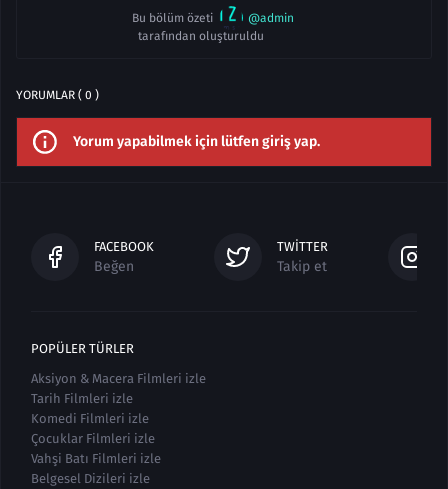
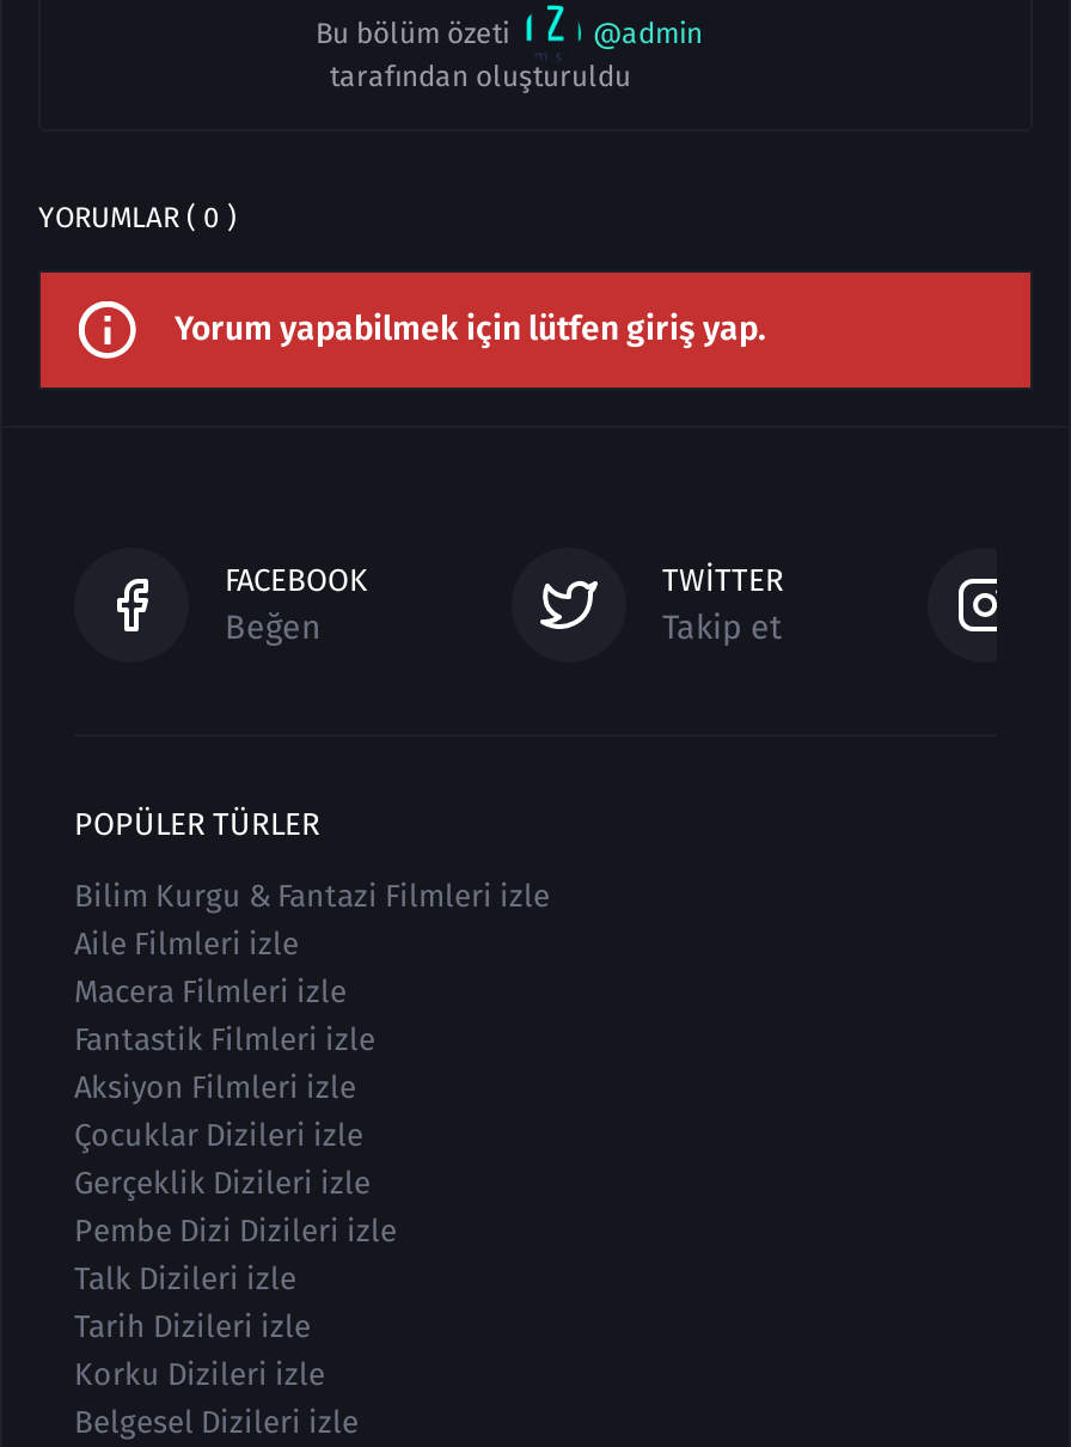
- Aksiyon & Macera Filmleri izle
- Tarih Filmleri izle
- Komedi Filmleri izle
- Çocuklar Filmleri izle
- Vahşi Batı Filmleri izle
+ Bilim Kurgu & Fantazi Filmleri izle
+ Aile Filmleri izle
+ Macera Filmleri izle
+ Fantastik Filmleri izle
+ Aksiyon Filmleri izle
+ Çocuklar Dizileri izle
+ Gerçeklik Dizileri izle
+ Pembe Dizi Dizileri izle
+ Talk Dizileri izle
+ Tarih Dizileri izle
+ Korku Dizileri izle
